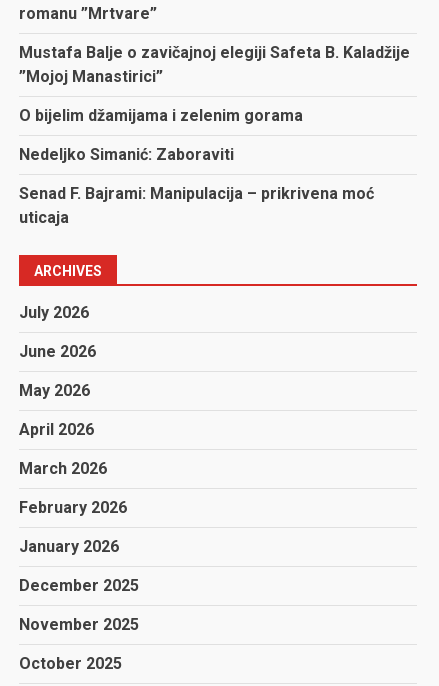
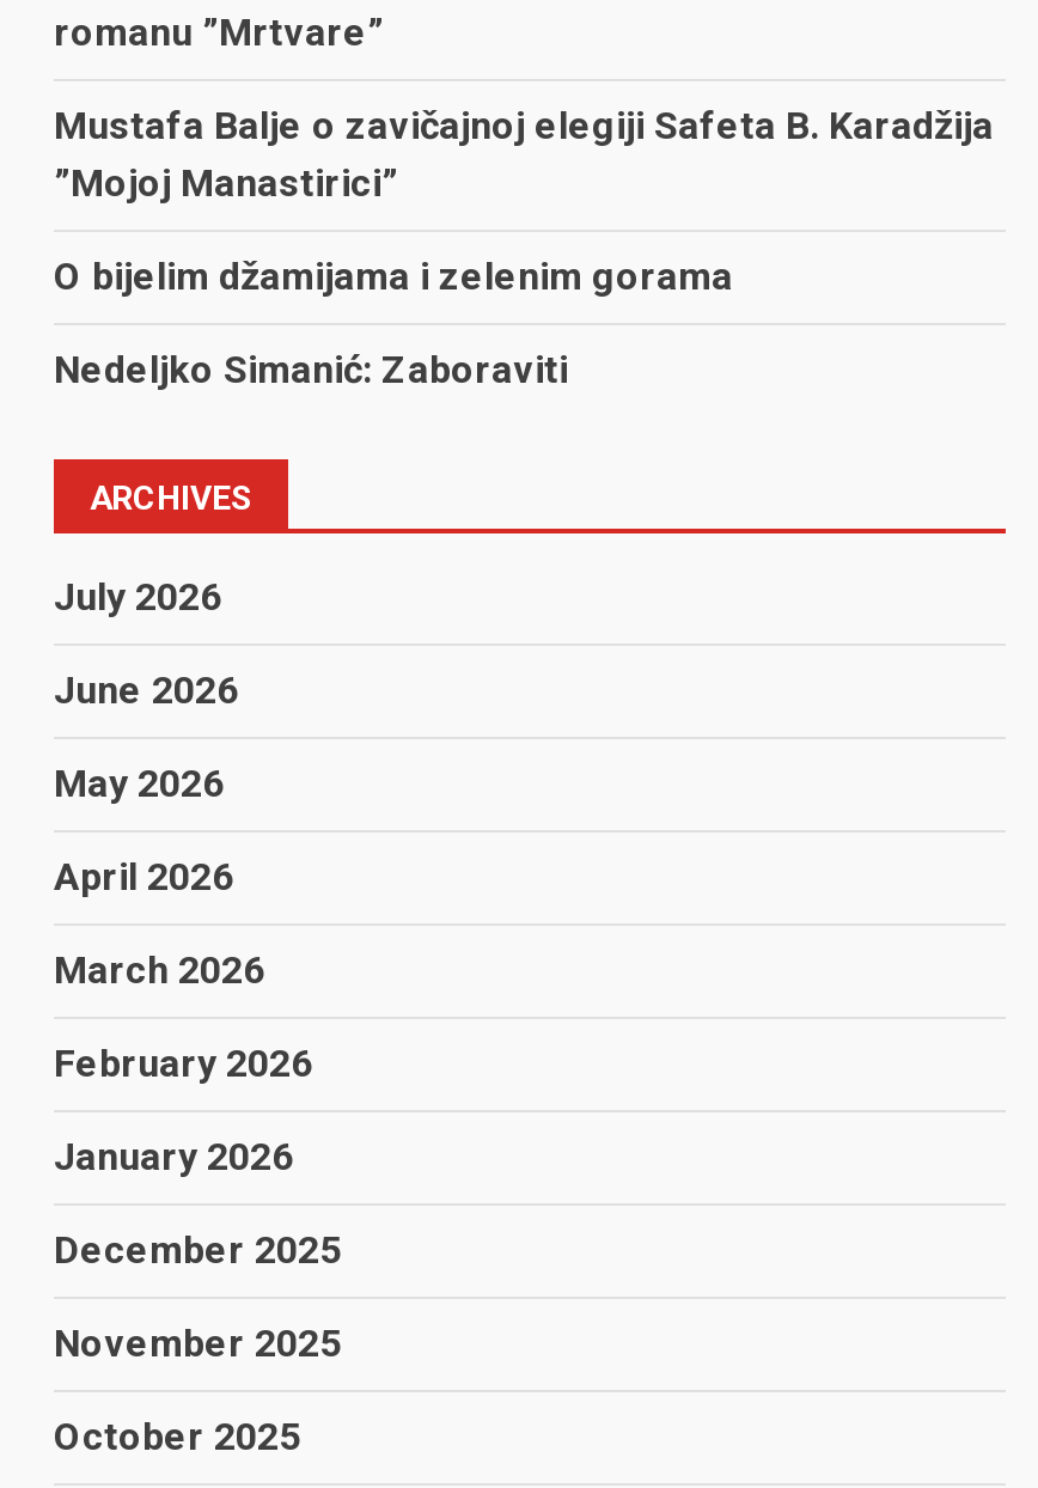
- Mustafa Balje o zavičajnoj elegiji Safeta B. Kaladžije
+ Mustafa Balje o zavičajnoj elegiji Safeta B. Karadžija

- Senad F. Bajrami: Manipulacija – prikrivena moć
- uticaja
